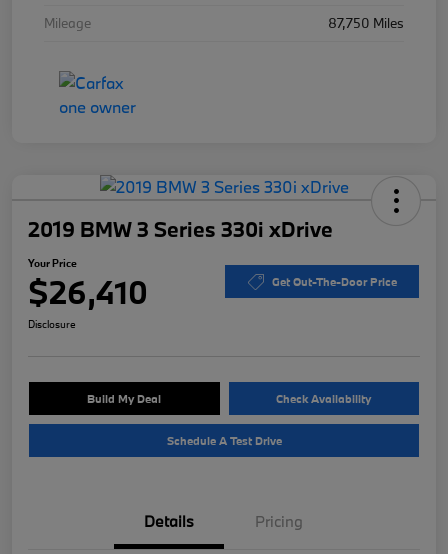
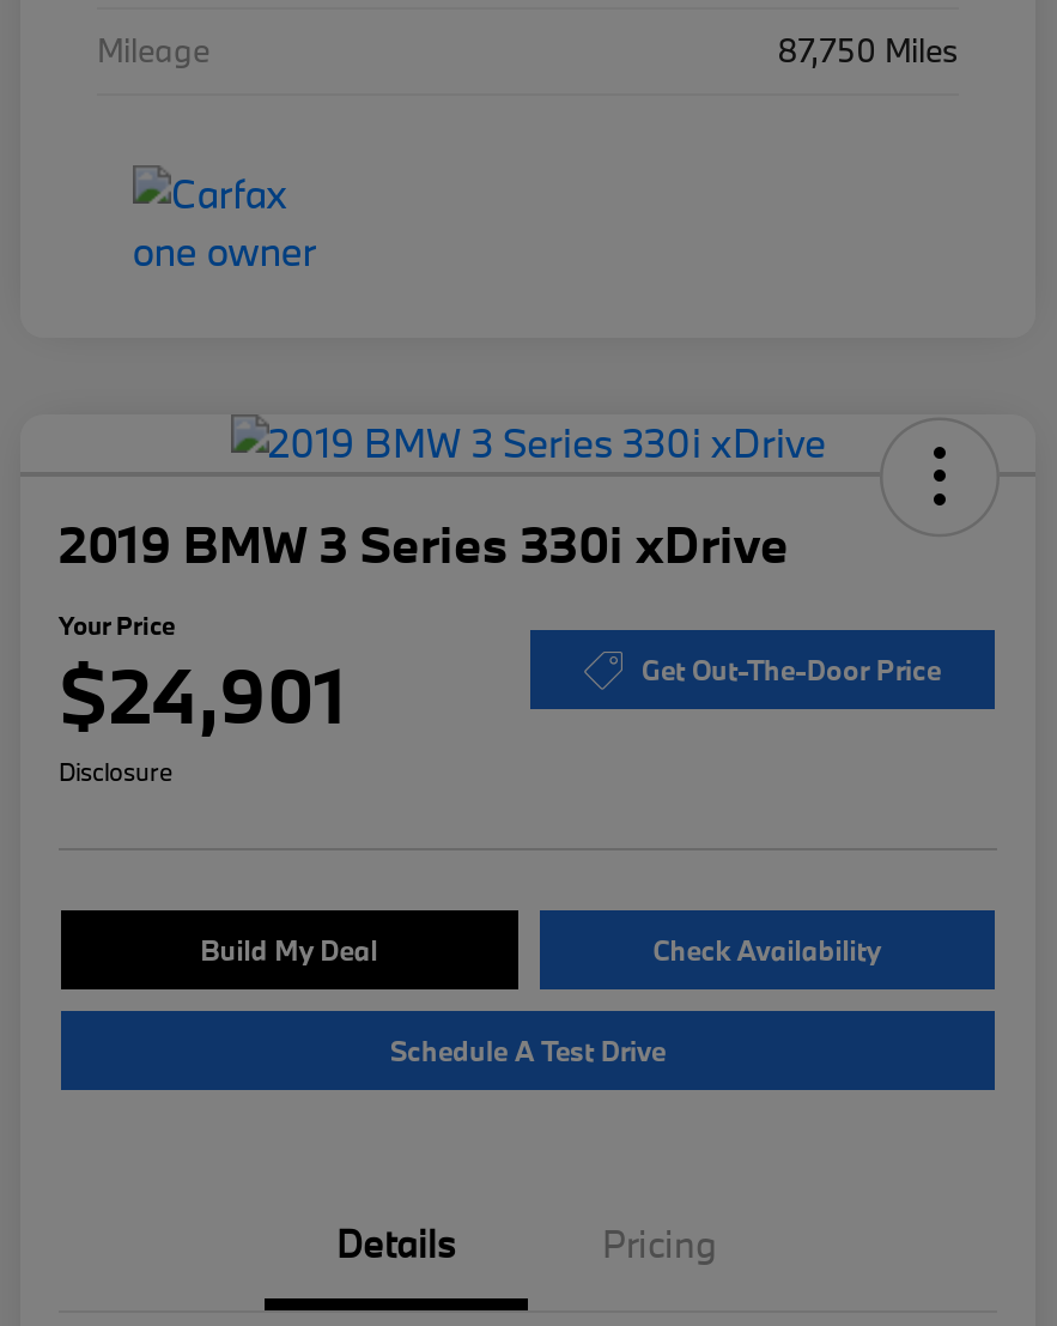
- $26,410
+ $24,901
